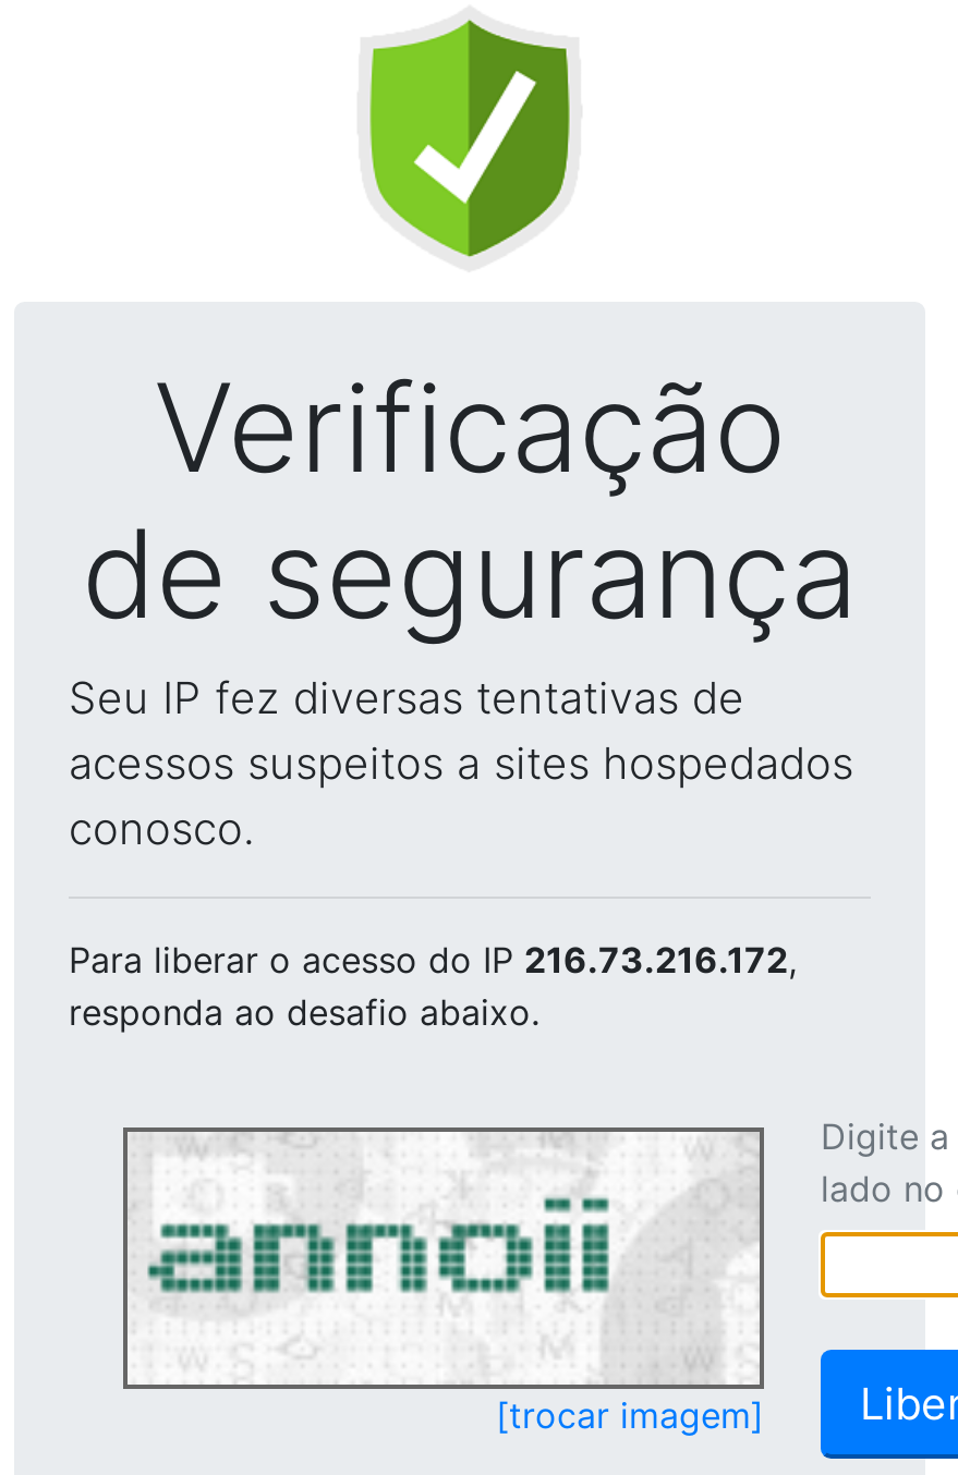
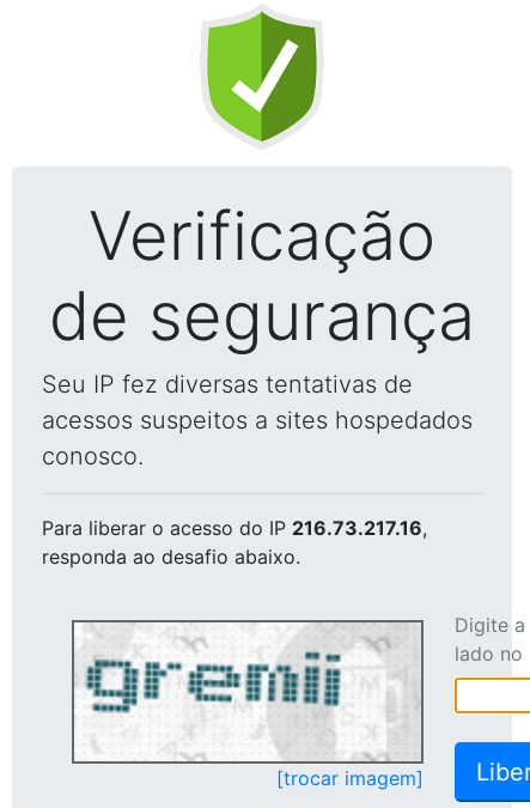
- Para liberar o acesso do IP 216.73.216.172,
+ Para liberar o acesso do IP 216.73.217.16,

- [image]
+ [image]
